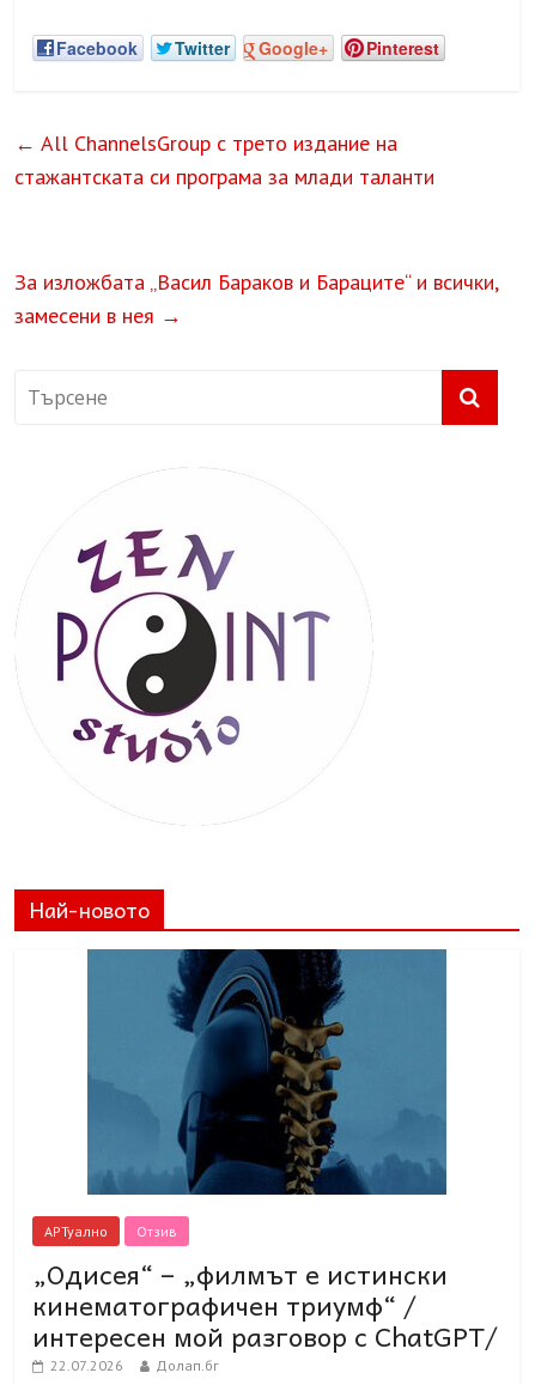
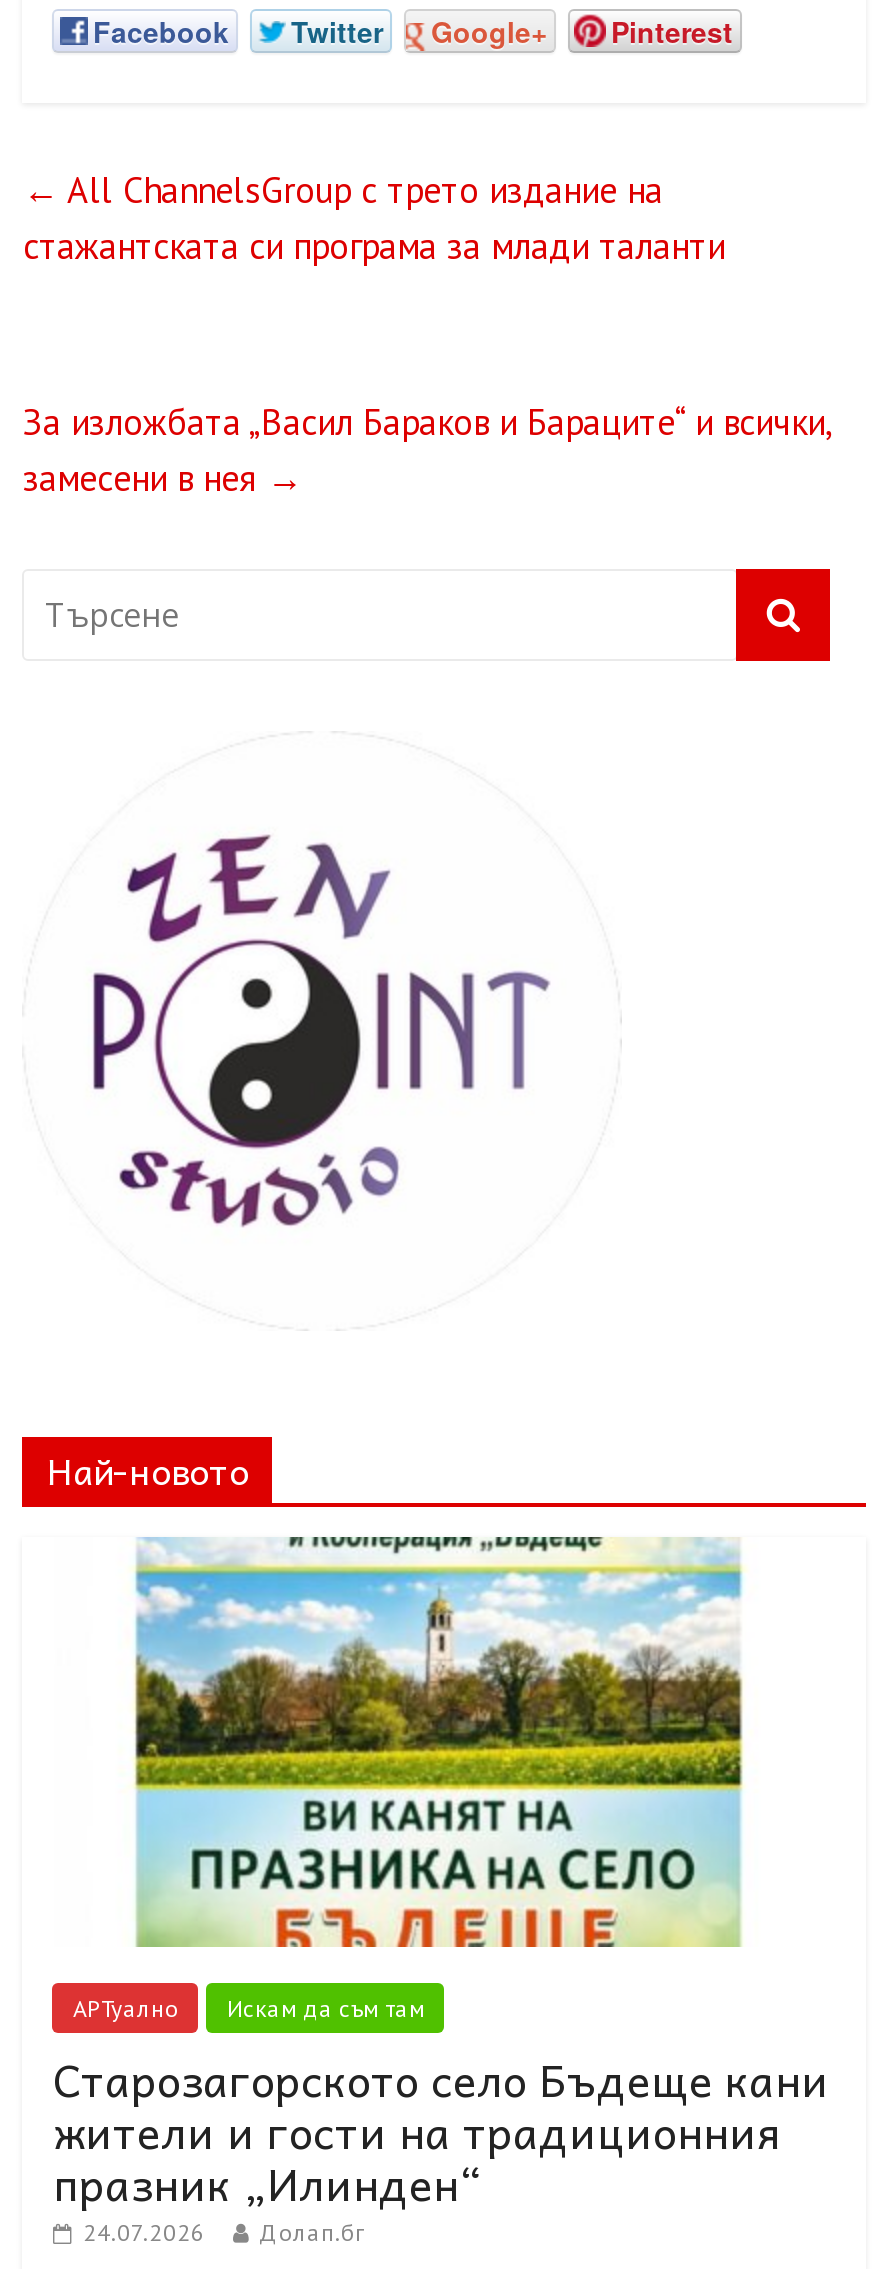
- [image]
- Отзив
- „Одисея“ – „филмът е истински
- кинематографичен триумф“ /
- интересен мой разговор с ChatGPT/
- 22.07.2026
+ [image]
+ Искам да съм там
+ Старозагорското село Бъдеще кани
+ жители и гости на традиционния
+ празник „Илинден“
+ 24.07.2026
